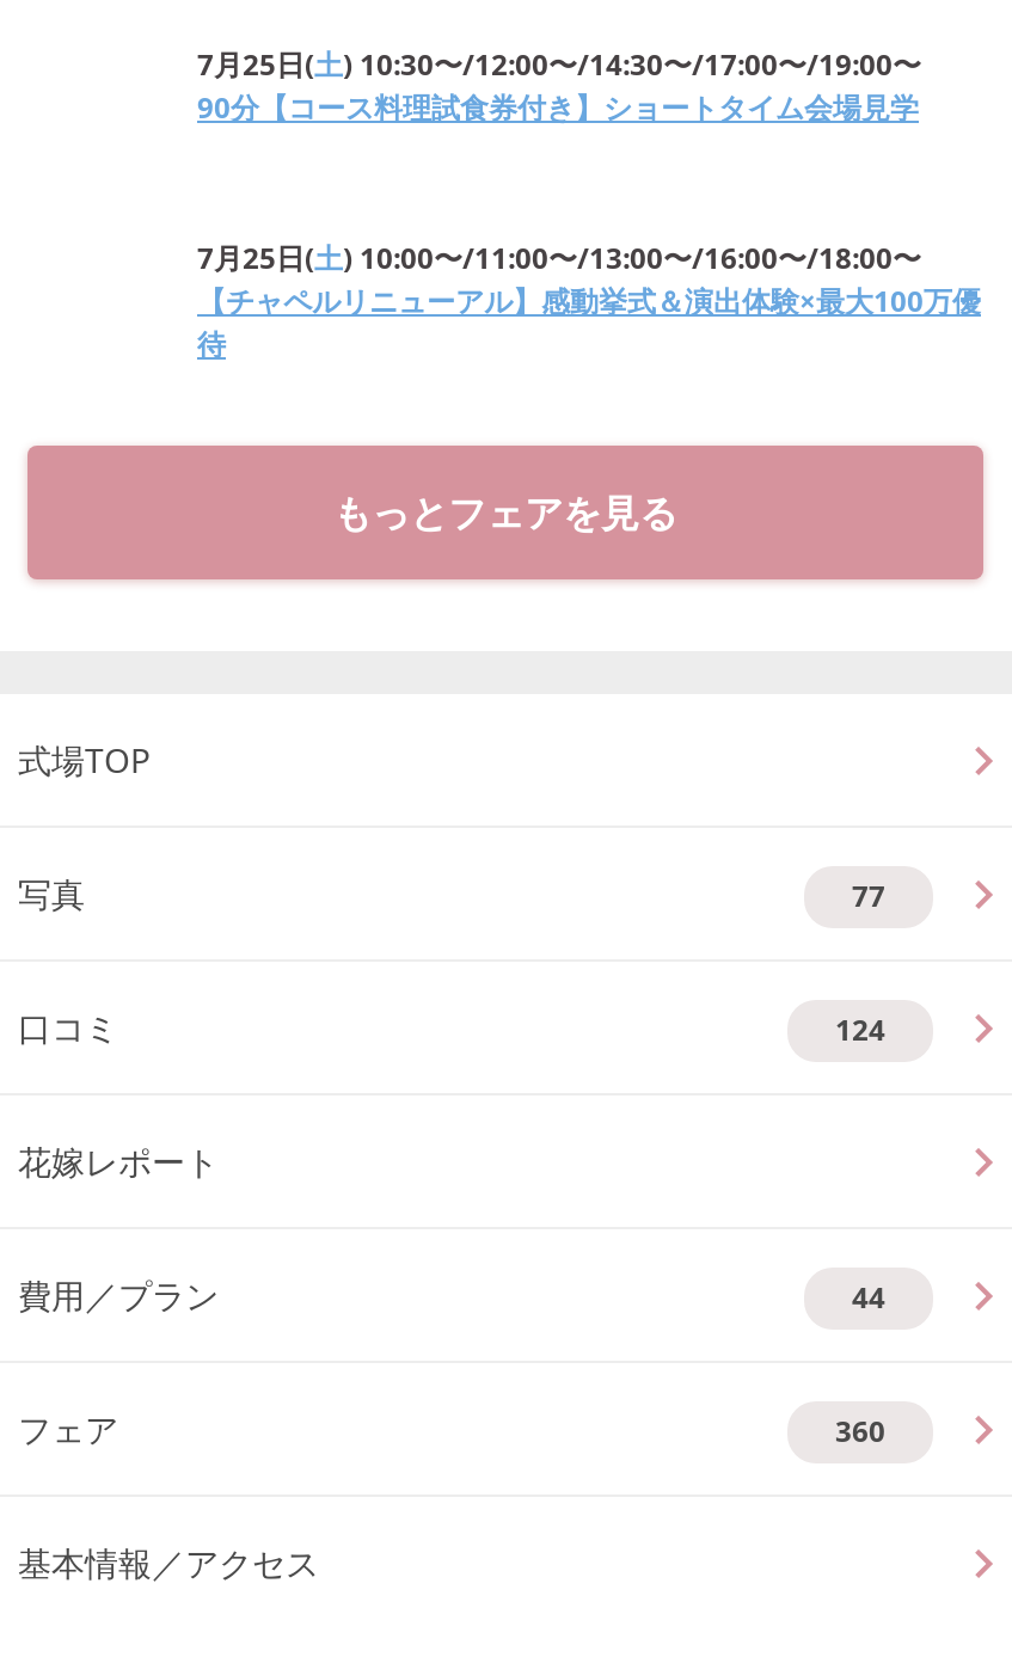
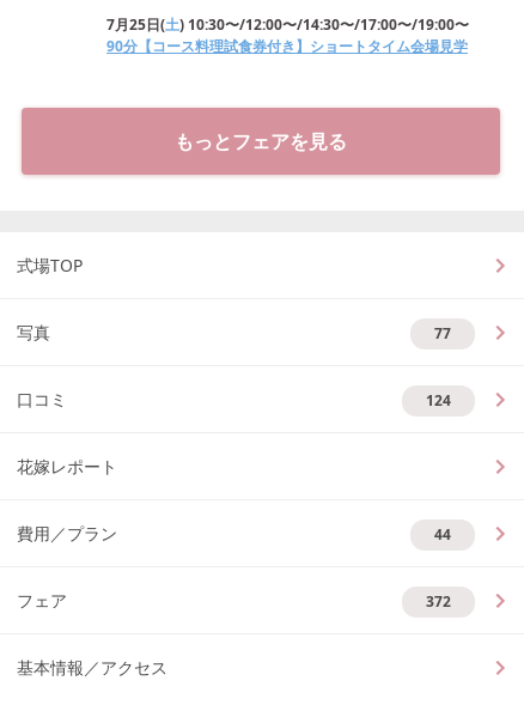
- 7月25日(土) 10:00〜/11:00〜/13:00〜/16:00〜/18:00〜
- 【チャペルリニューアル】感動挙式＆演出体験×最大100万優
- 待

- 360
+ 372
